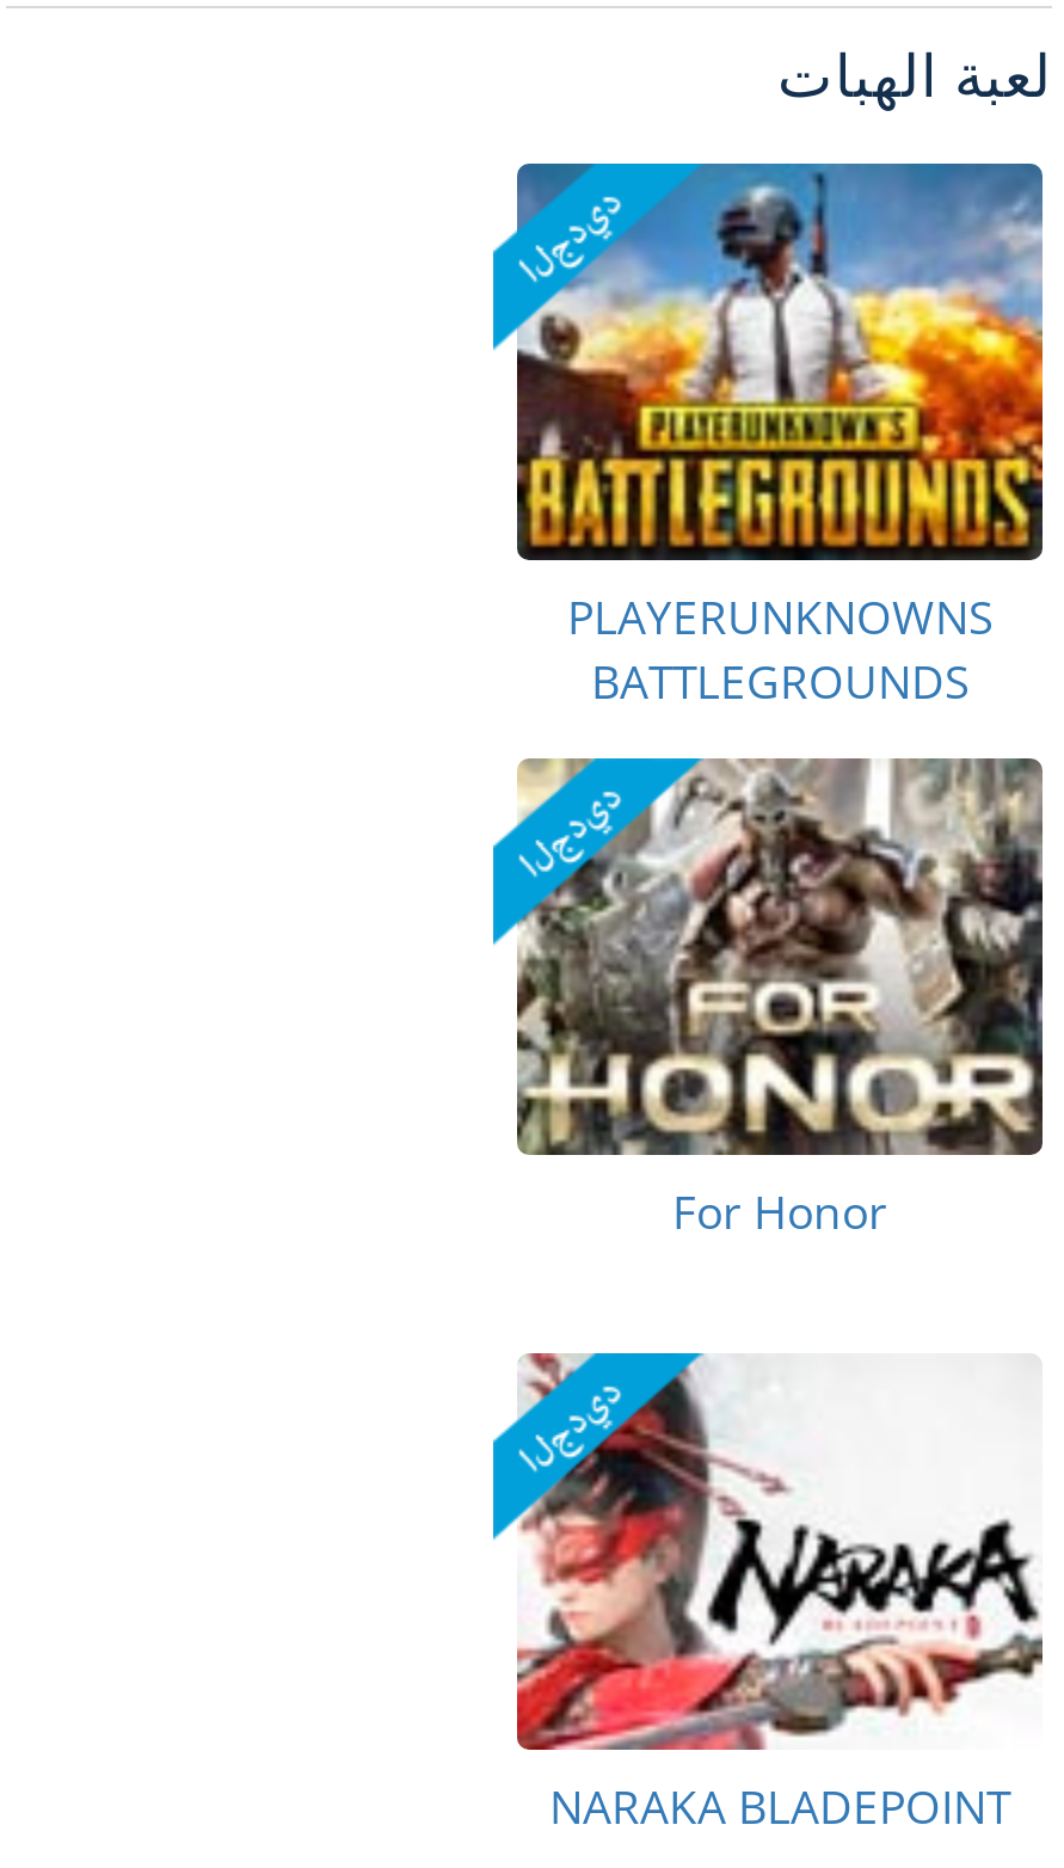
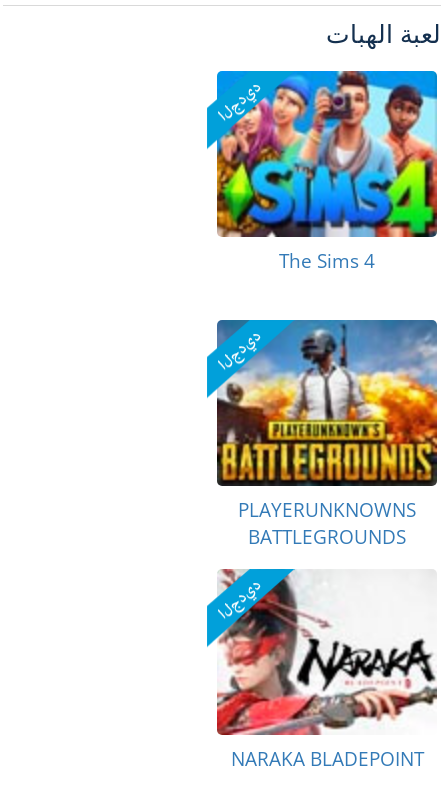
+ [image]
+ The Sims 4

moved down: [image] | PLAYERUNKNOWNS | BATTLEGROUNDS

- [image]
- For Honor
